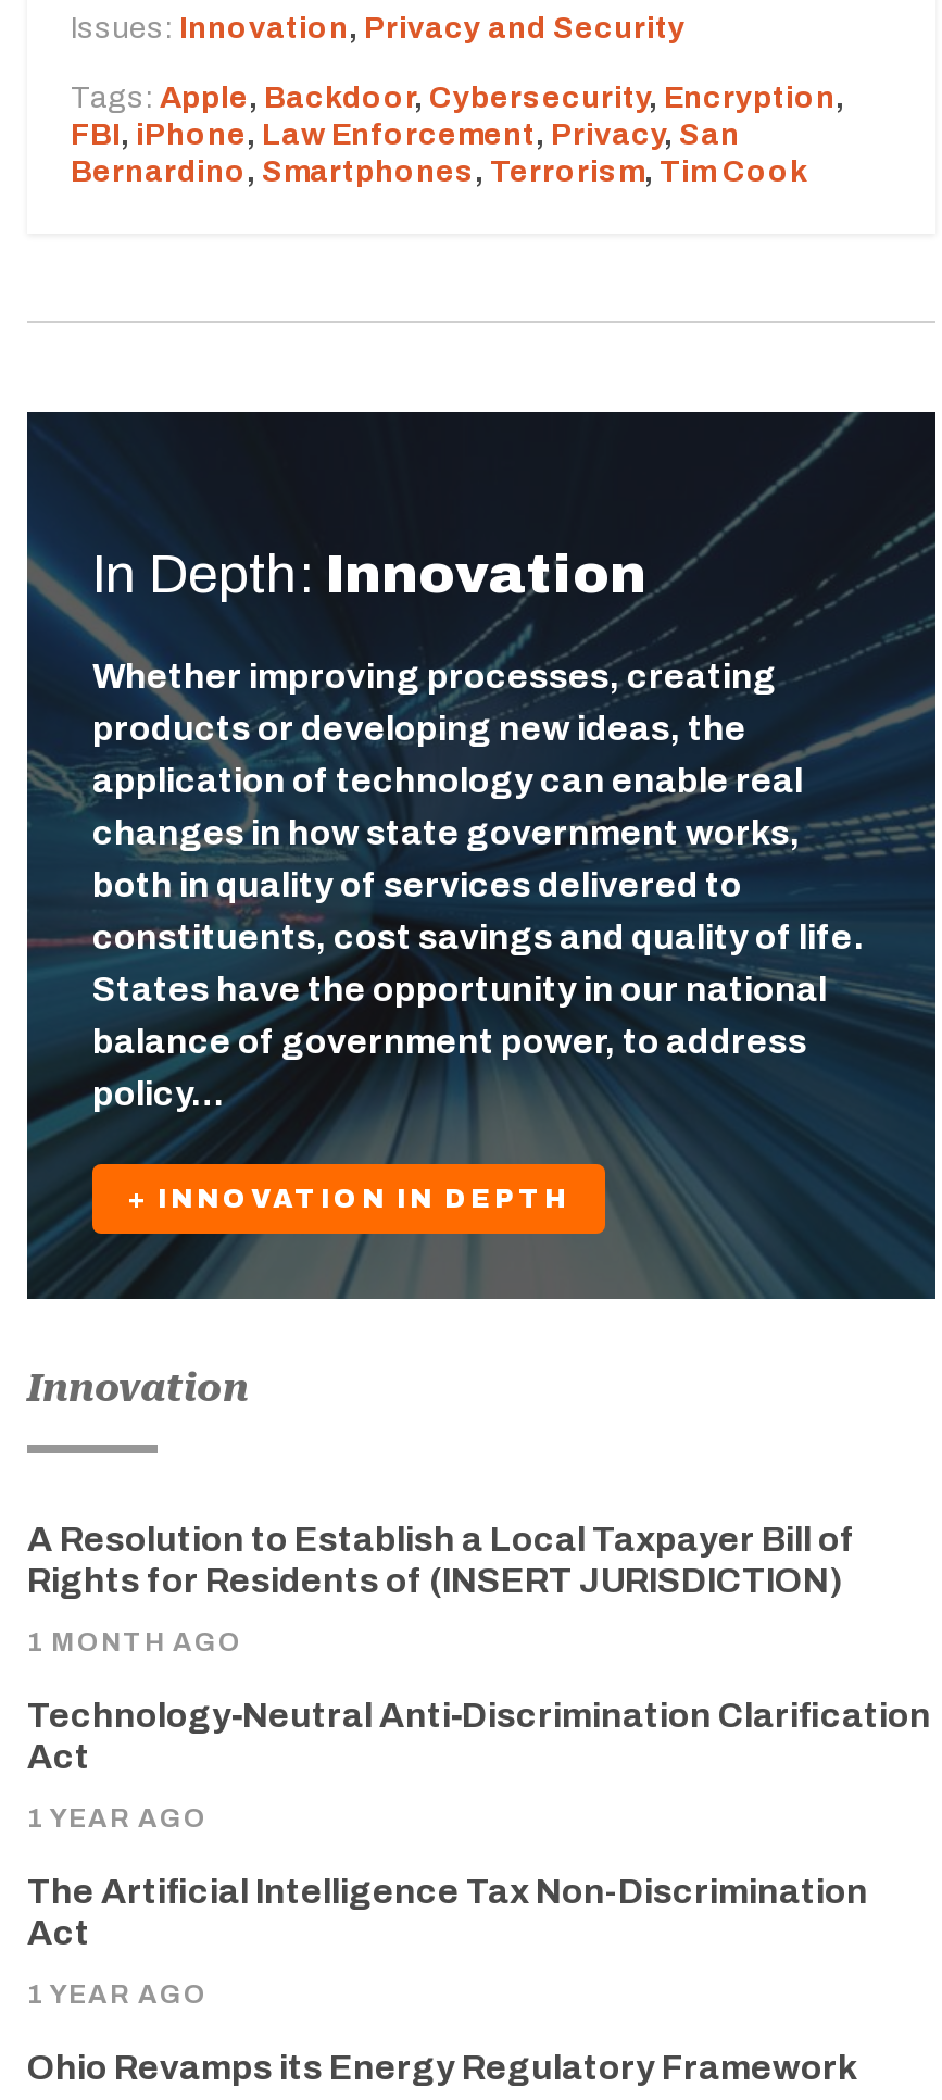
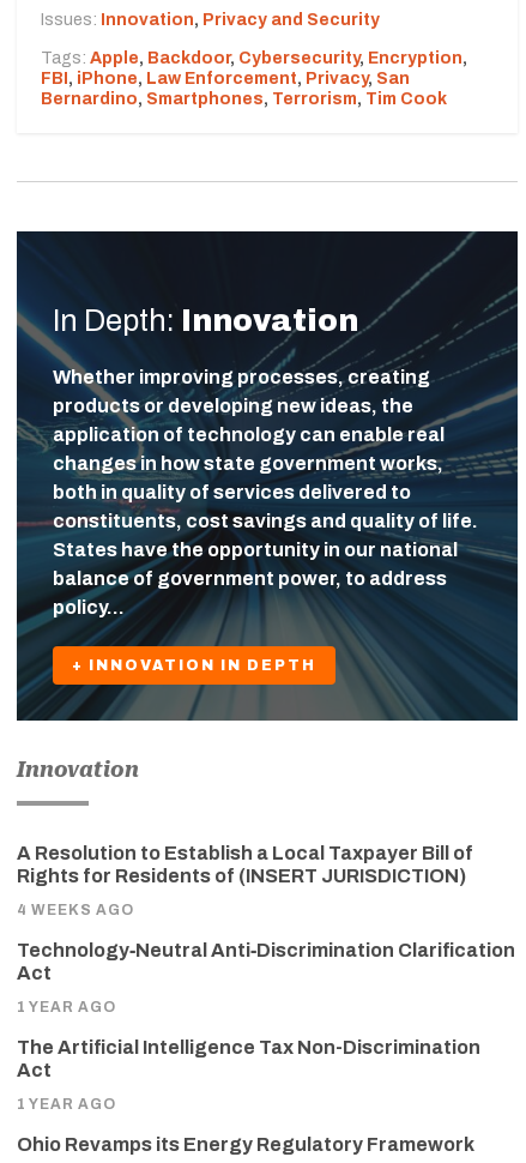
- 1 MONTH AGO
+ 4 WEEKS AGO
